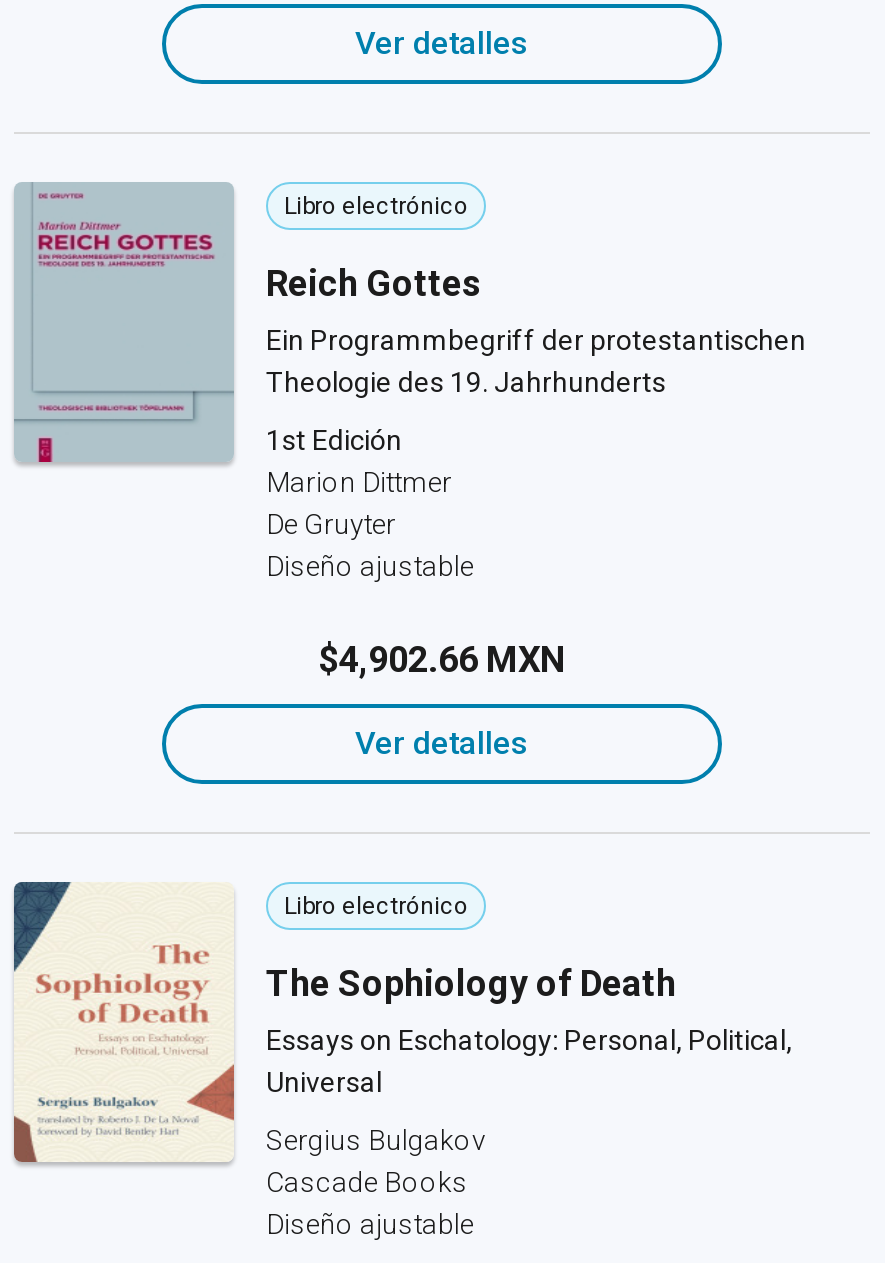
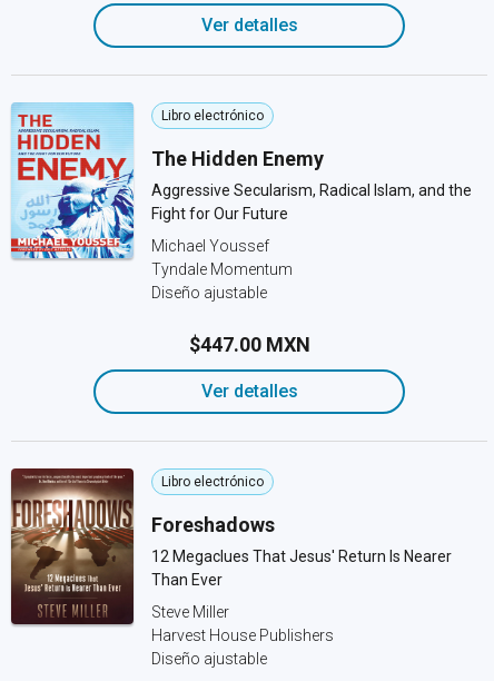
- [image]
- Reich Gottes
+ [image]
+ The Hidden Enemy

- Ein Programmbegriff der protestantischen
- Theologie des 19. Jahrhunderts
+ Aggressive Secularism, Radical Islam, and the
+ Fight for Our Future

- 1st Edición
- Marion Dittmer
- De Gruyter
+ Michael Youssef
+ Tyndale Momentum

- $4,902.66 MXN
+ $447.00 MXN

- [image]
- The Sophiology of Death
+ [image]
+ Foreshadows

- Essays on Eschatology: Personal, Political,
- Universal
+ 12 Megaclues That Jesus' Return Is Nearer
+ Than Ever

- Sergius Bulgakov
- Cascade Books
+ Steve Miller
+ Harvest House Publishers
